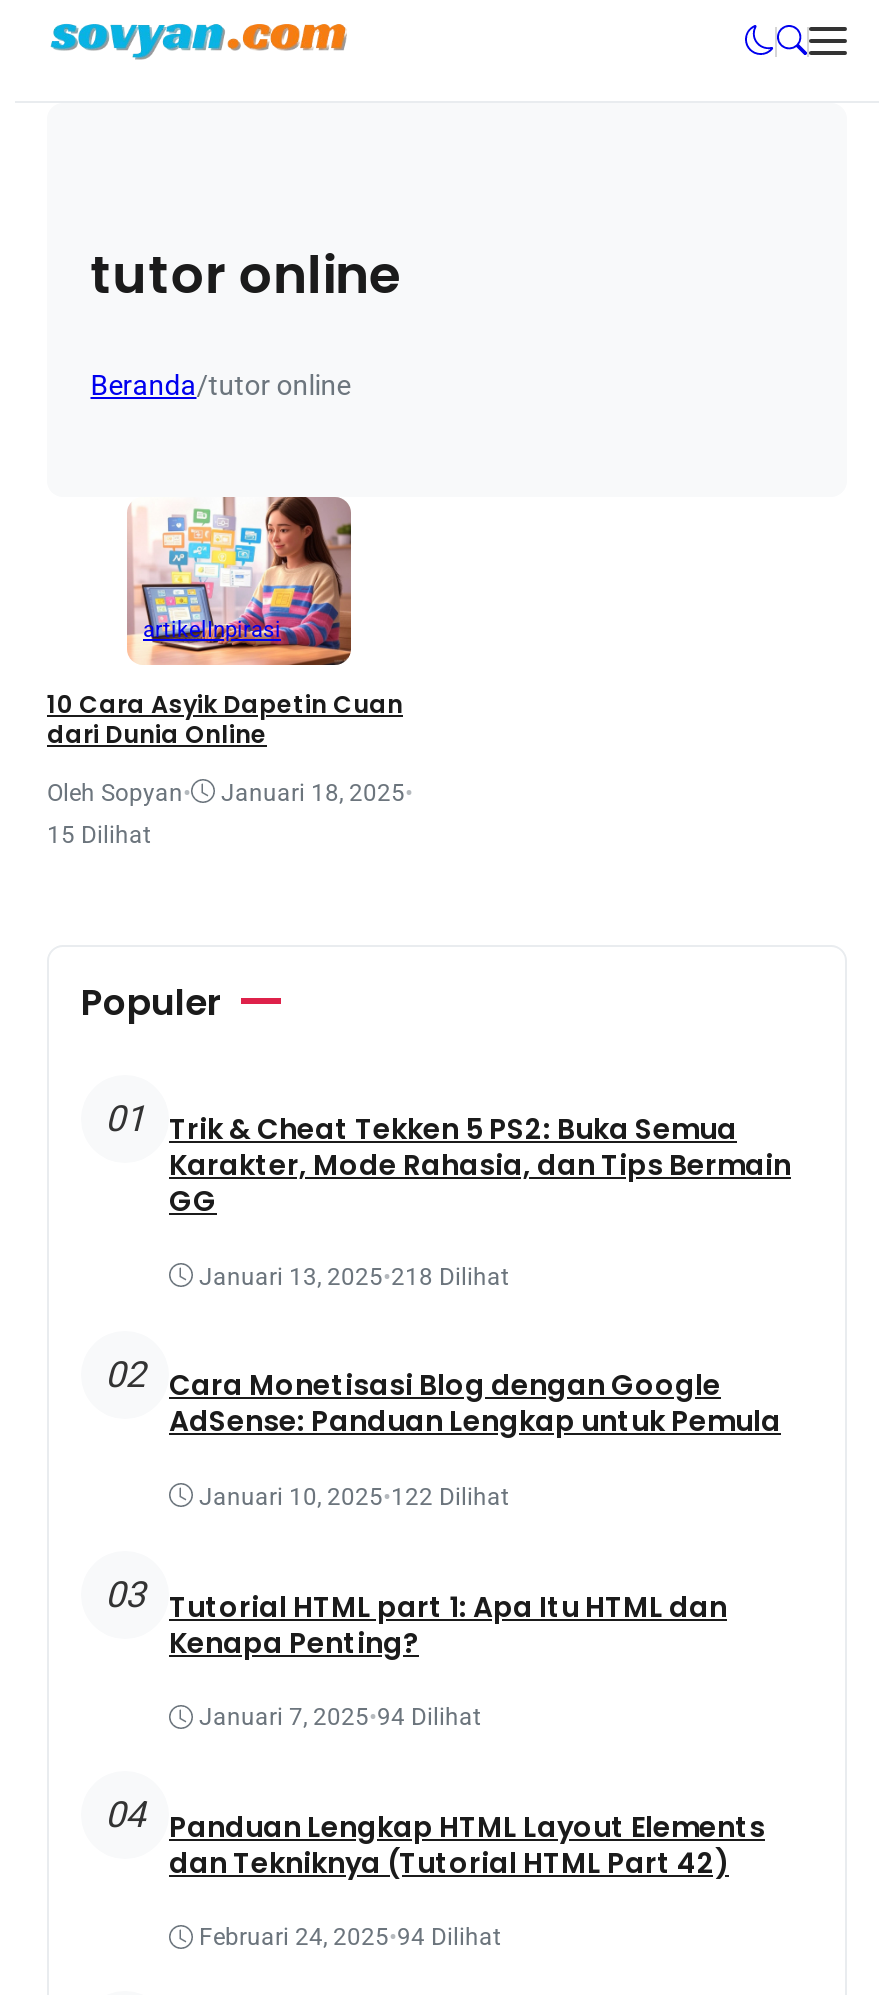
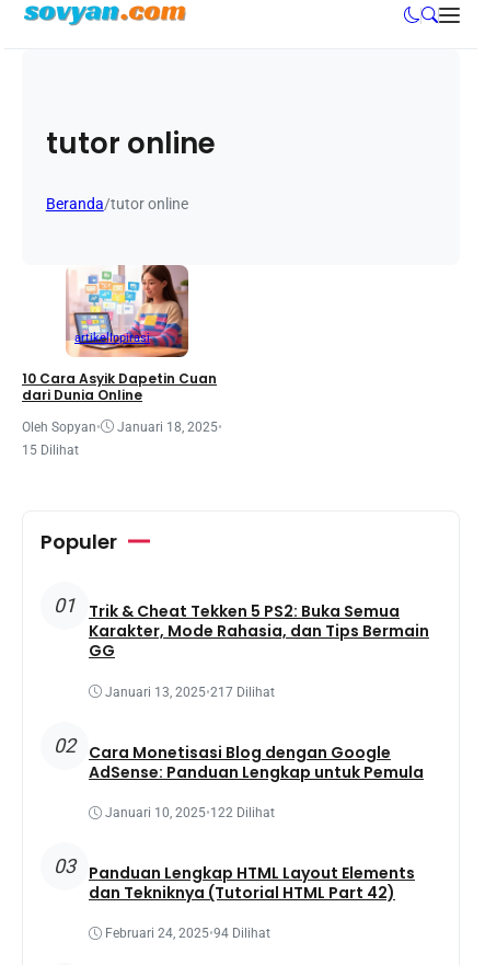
- Januari 13, 2025•218 Dilihat
+ Januari 13, 2025•217 Dilihat

- 03 Tutorial HTML part 1: Apa Itu HTML dan
- Kenapa Penting?
- Januari 7, 2025•94 Dilihat
- 04 Panduan Lengkap HTML Layout Elements
+ 03 Panduan Lengkap HTML Layout Elements
